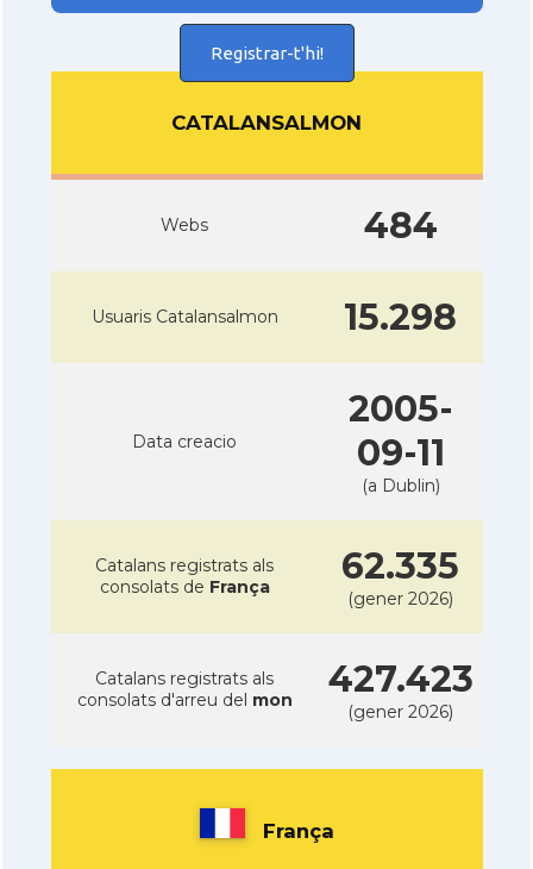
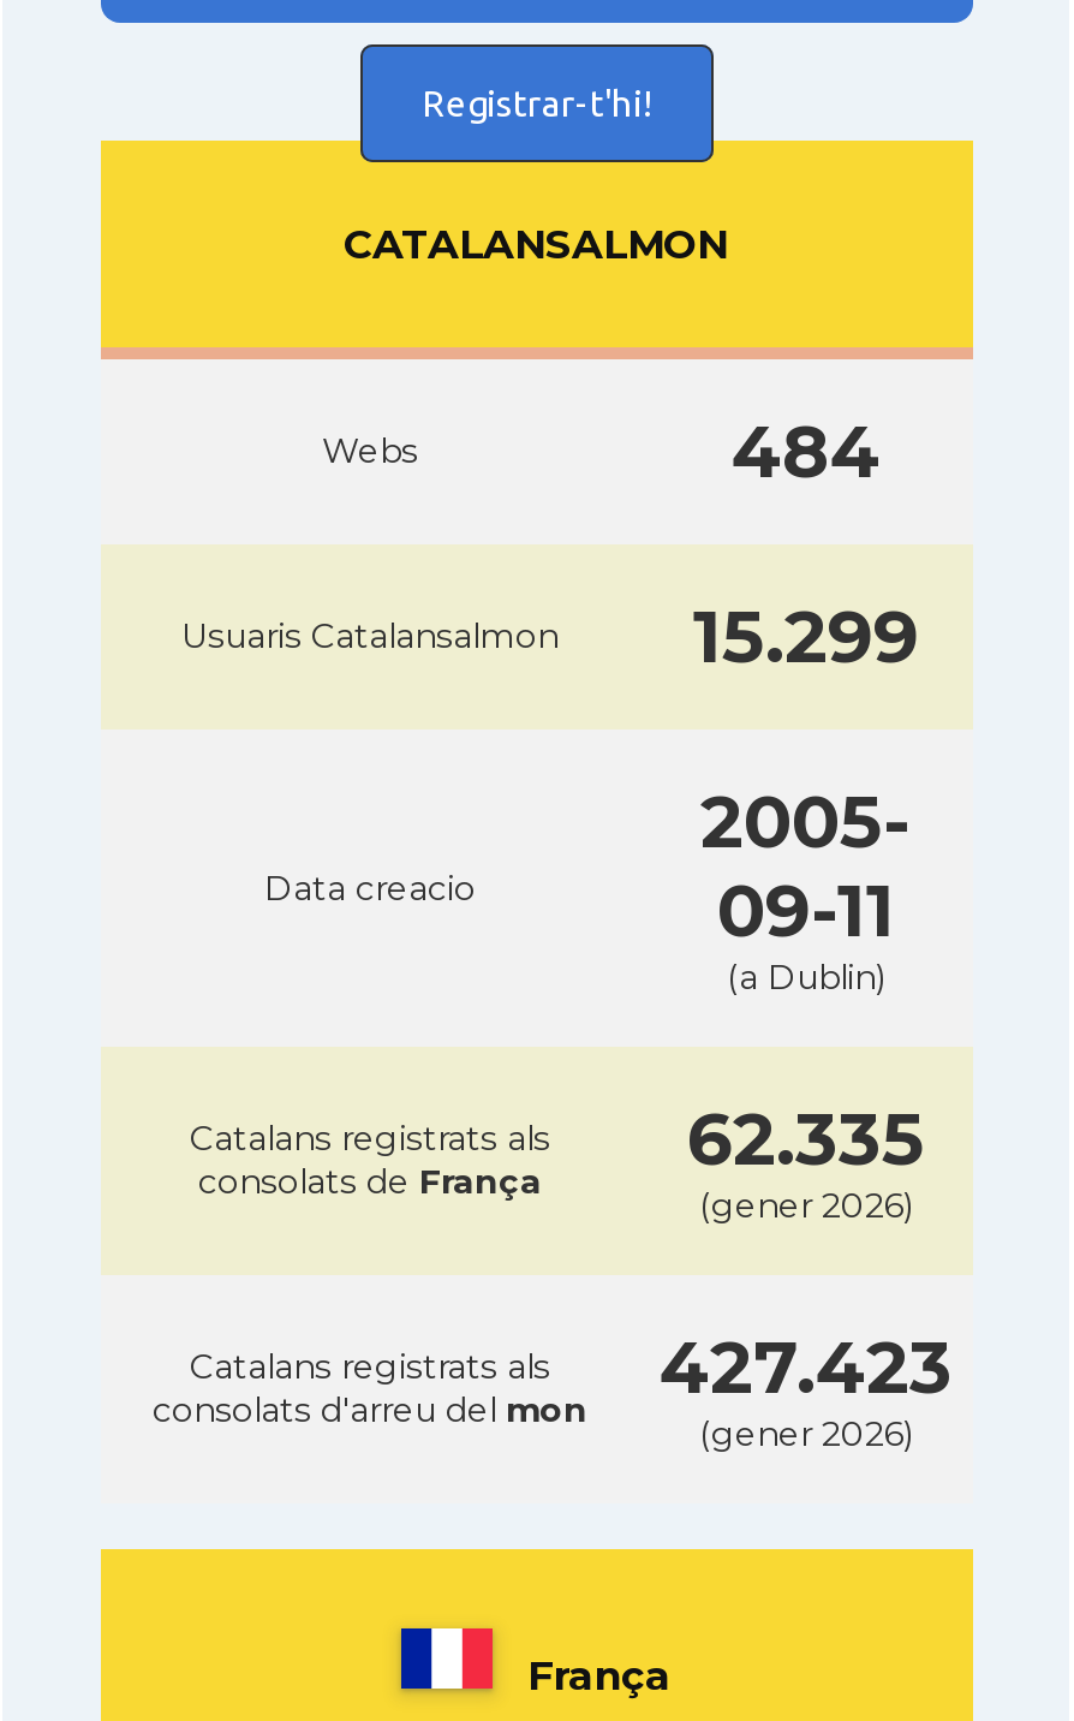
- 15.298
+ 15.299
